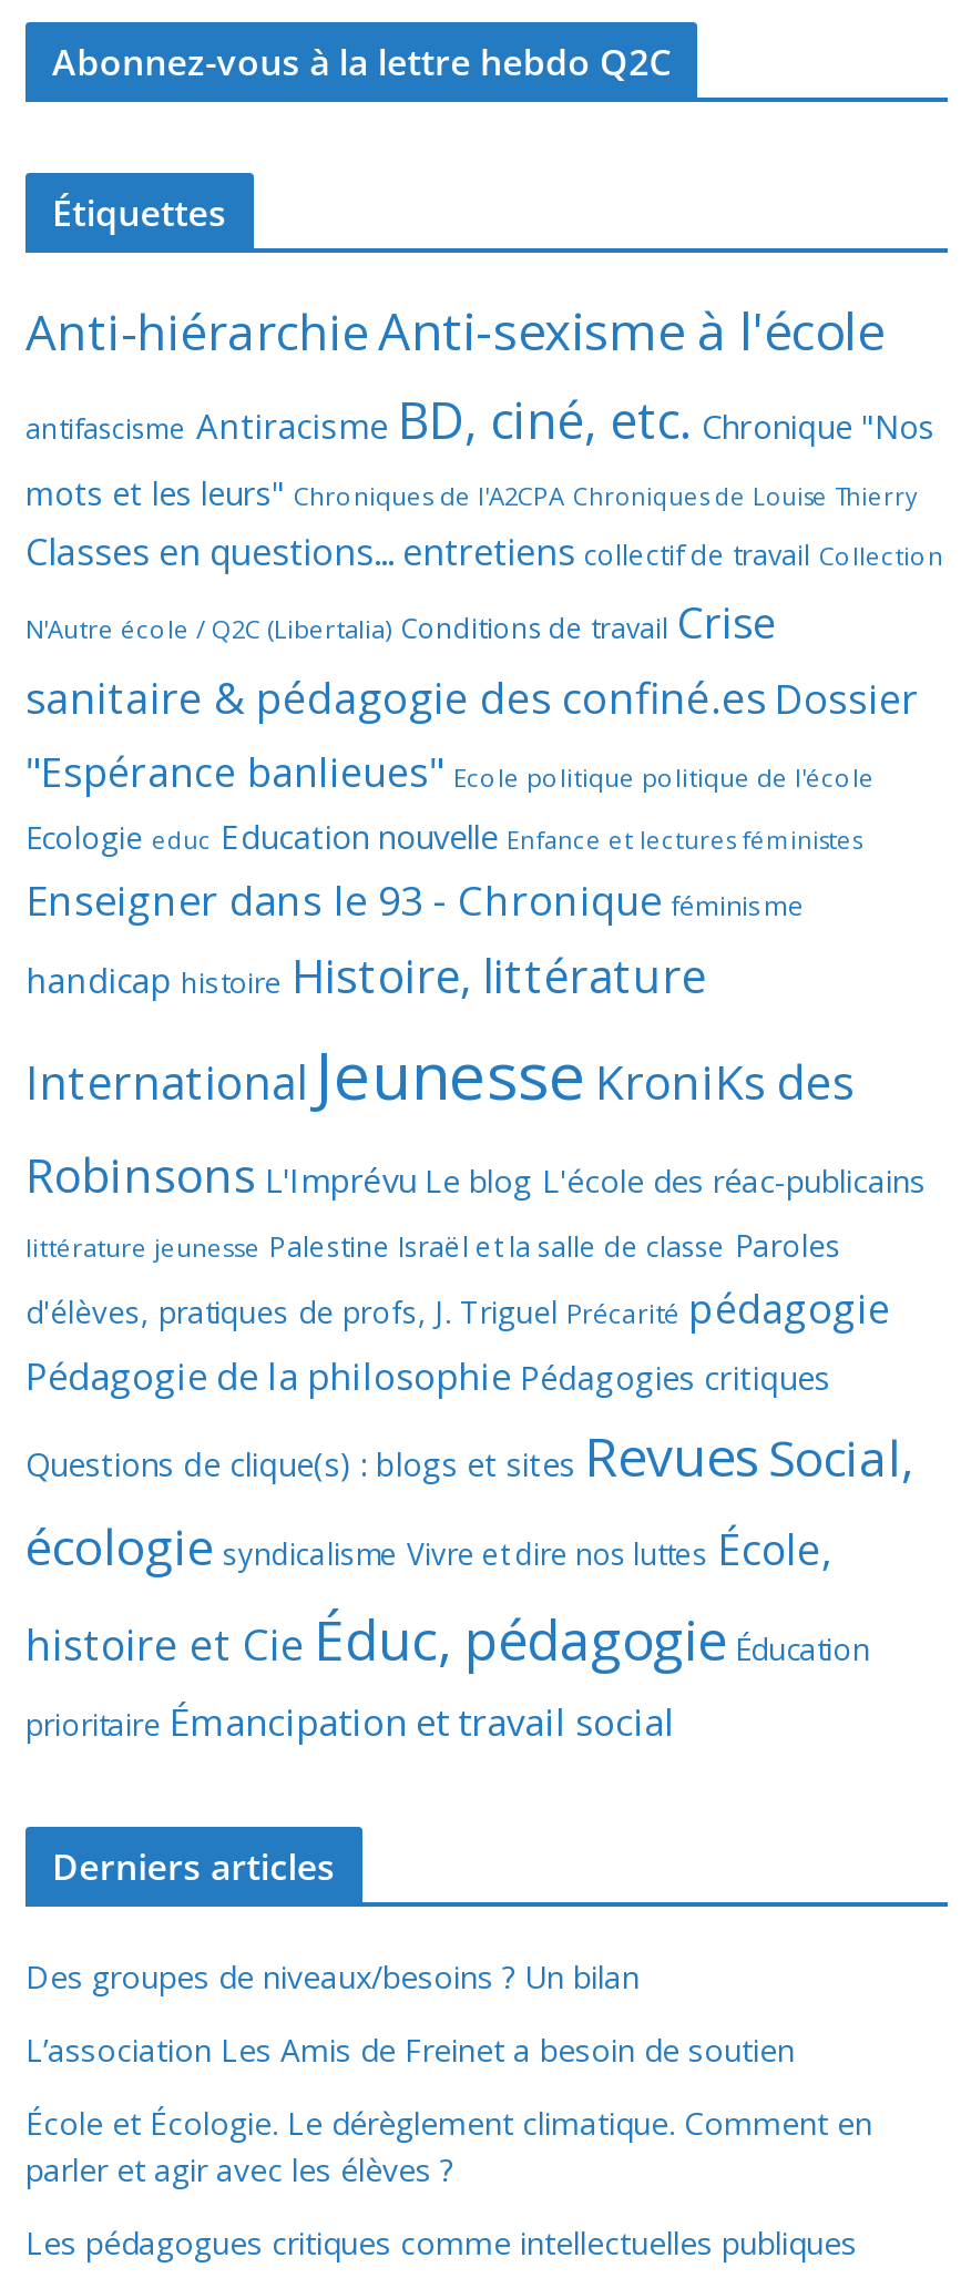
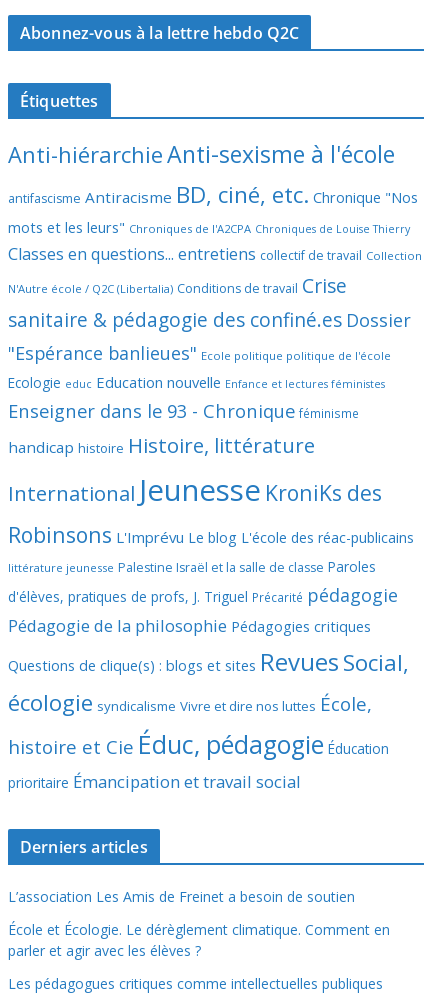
- Des groupes de niveaux/besoins ? Un bilan
